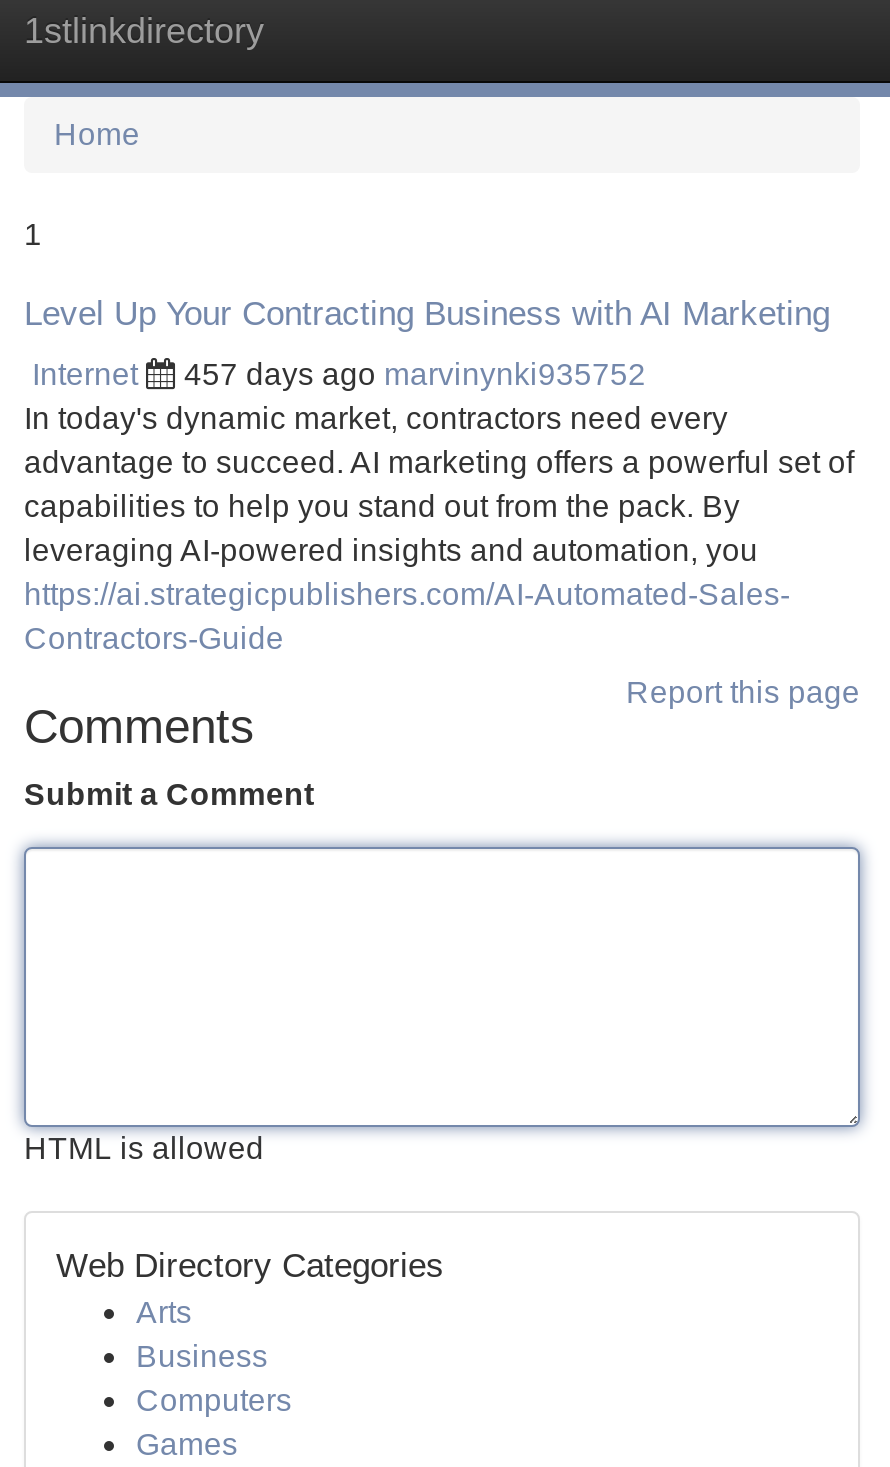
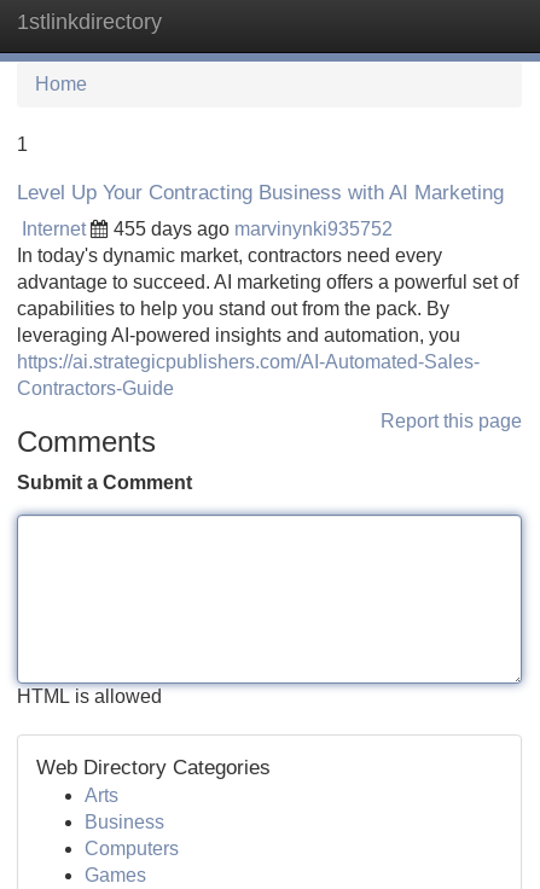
- 457 days ago marvinynki935752
+ 455 days ago marvinynki935752
